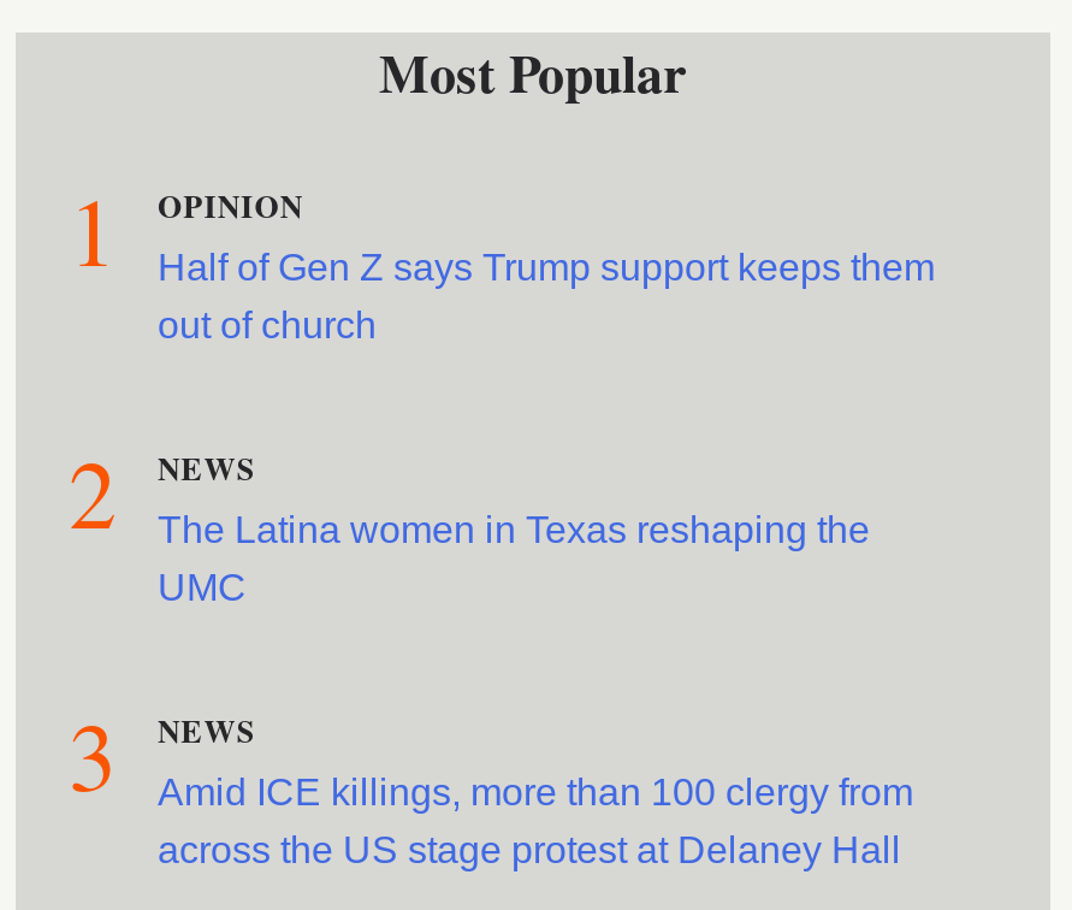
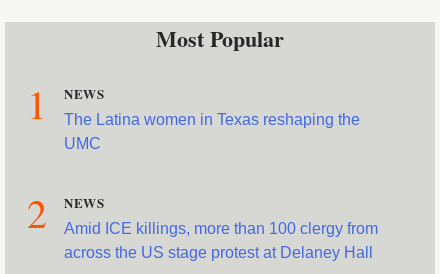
- OPINION
- Half of Gen Z says Trump support keeps them
- out of church
- 2

- 3 NEWS Amid ICE killings, more than 100 clergy from
+ 2 NEWS Amid ICE killings, more than 100 clergy from
